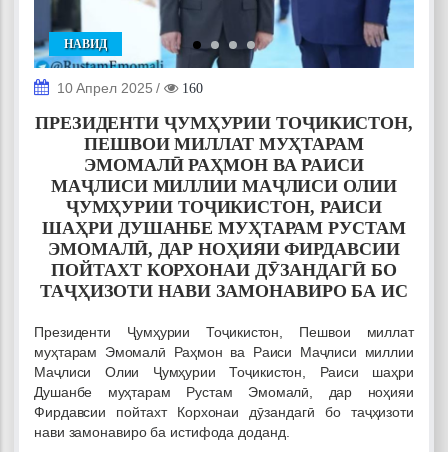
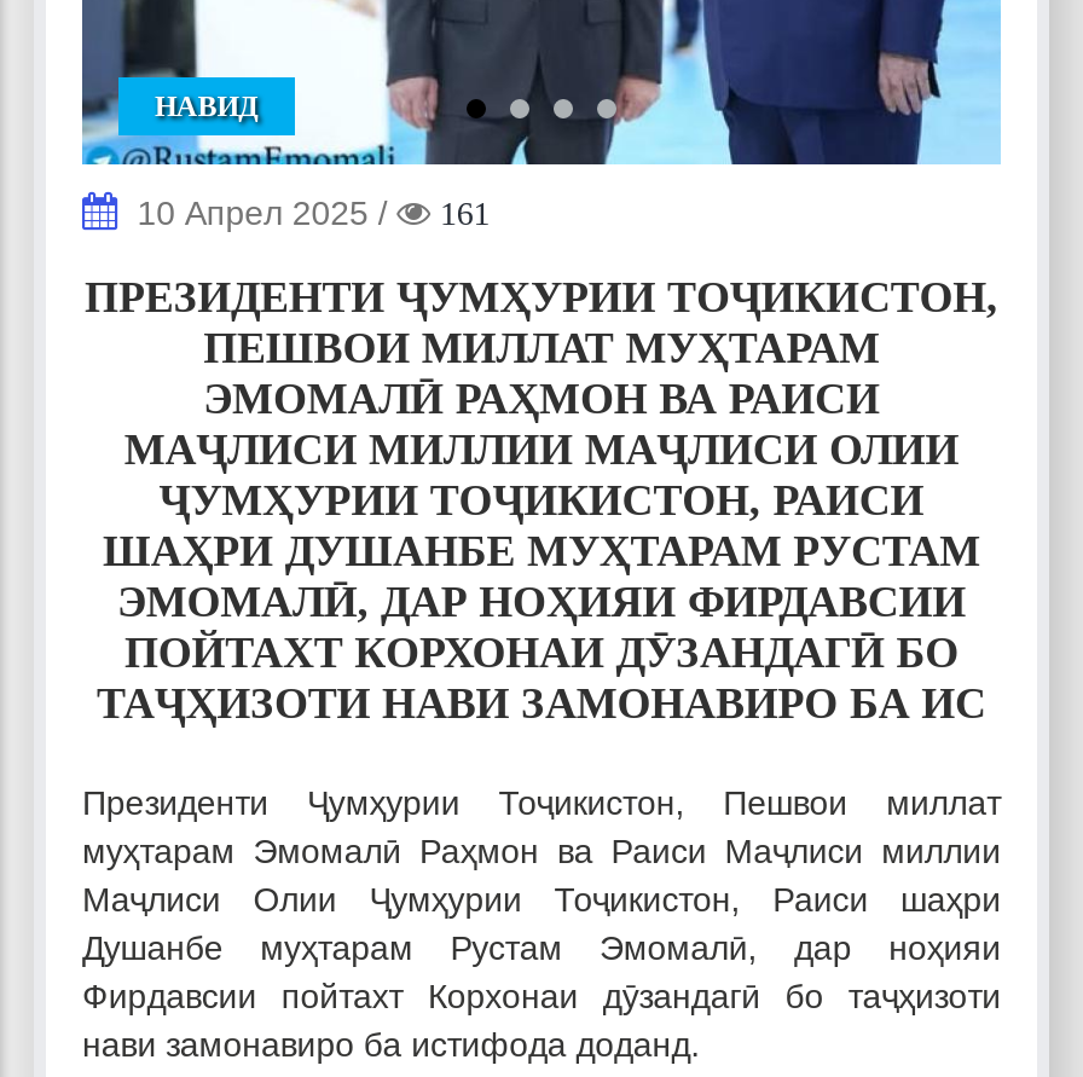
- 10 Апрел 2025 / 160
+ 10 Апрел 2025 / 161
